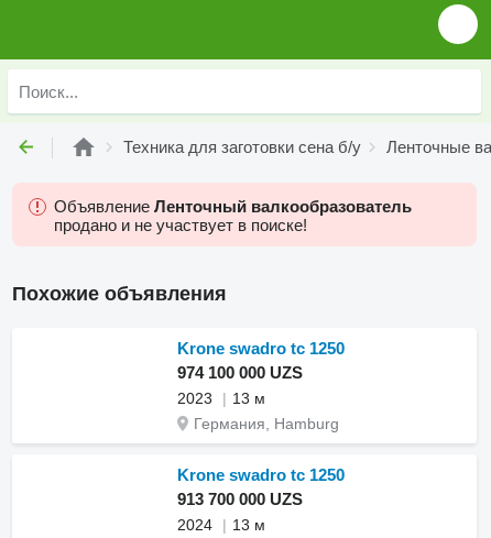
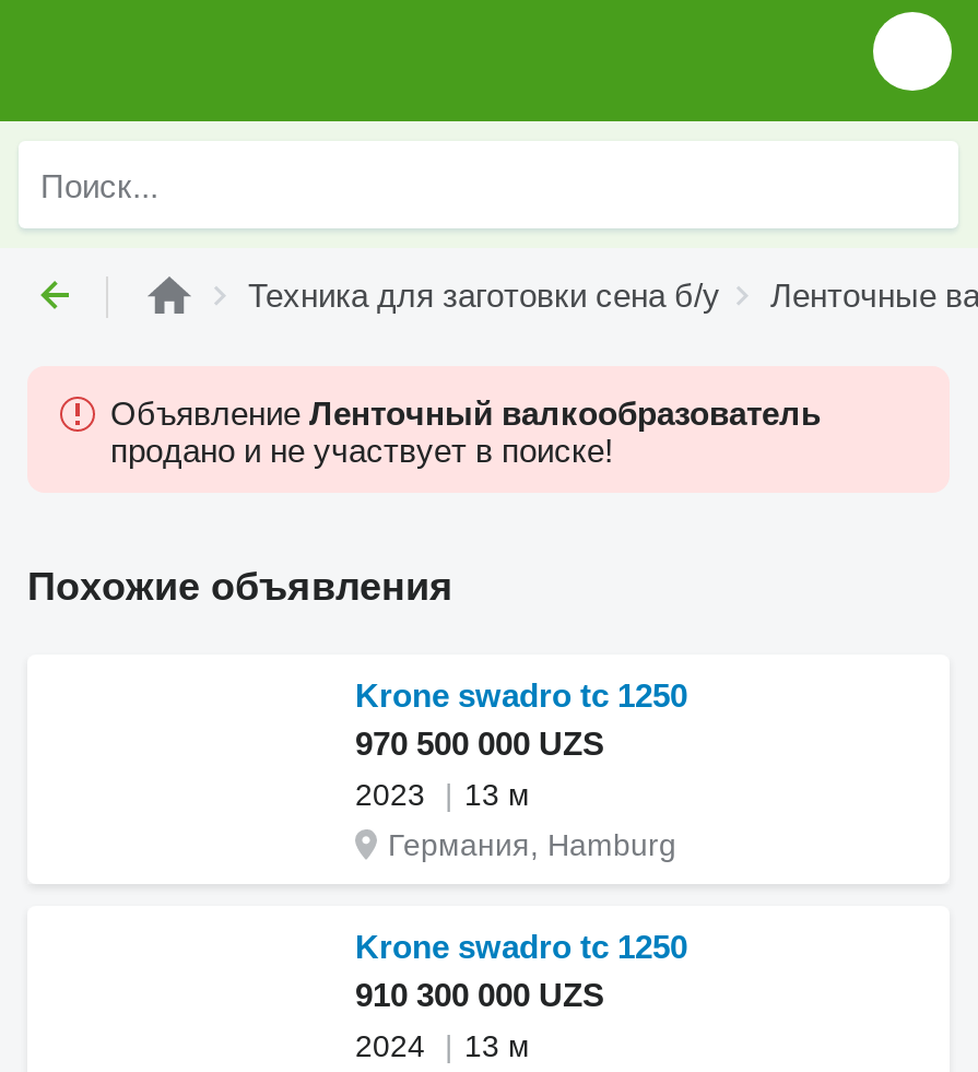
- 974 100 000 UZS
+ 970 500 000 UZS

- 913 700 000 UZS
+ 910 300 000 UZS
